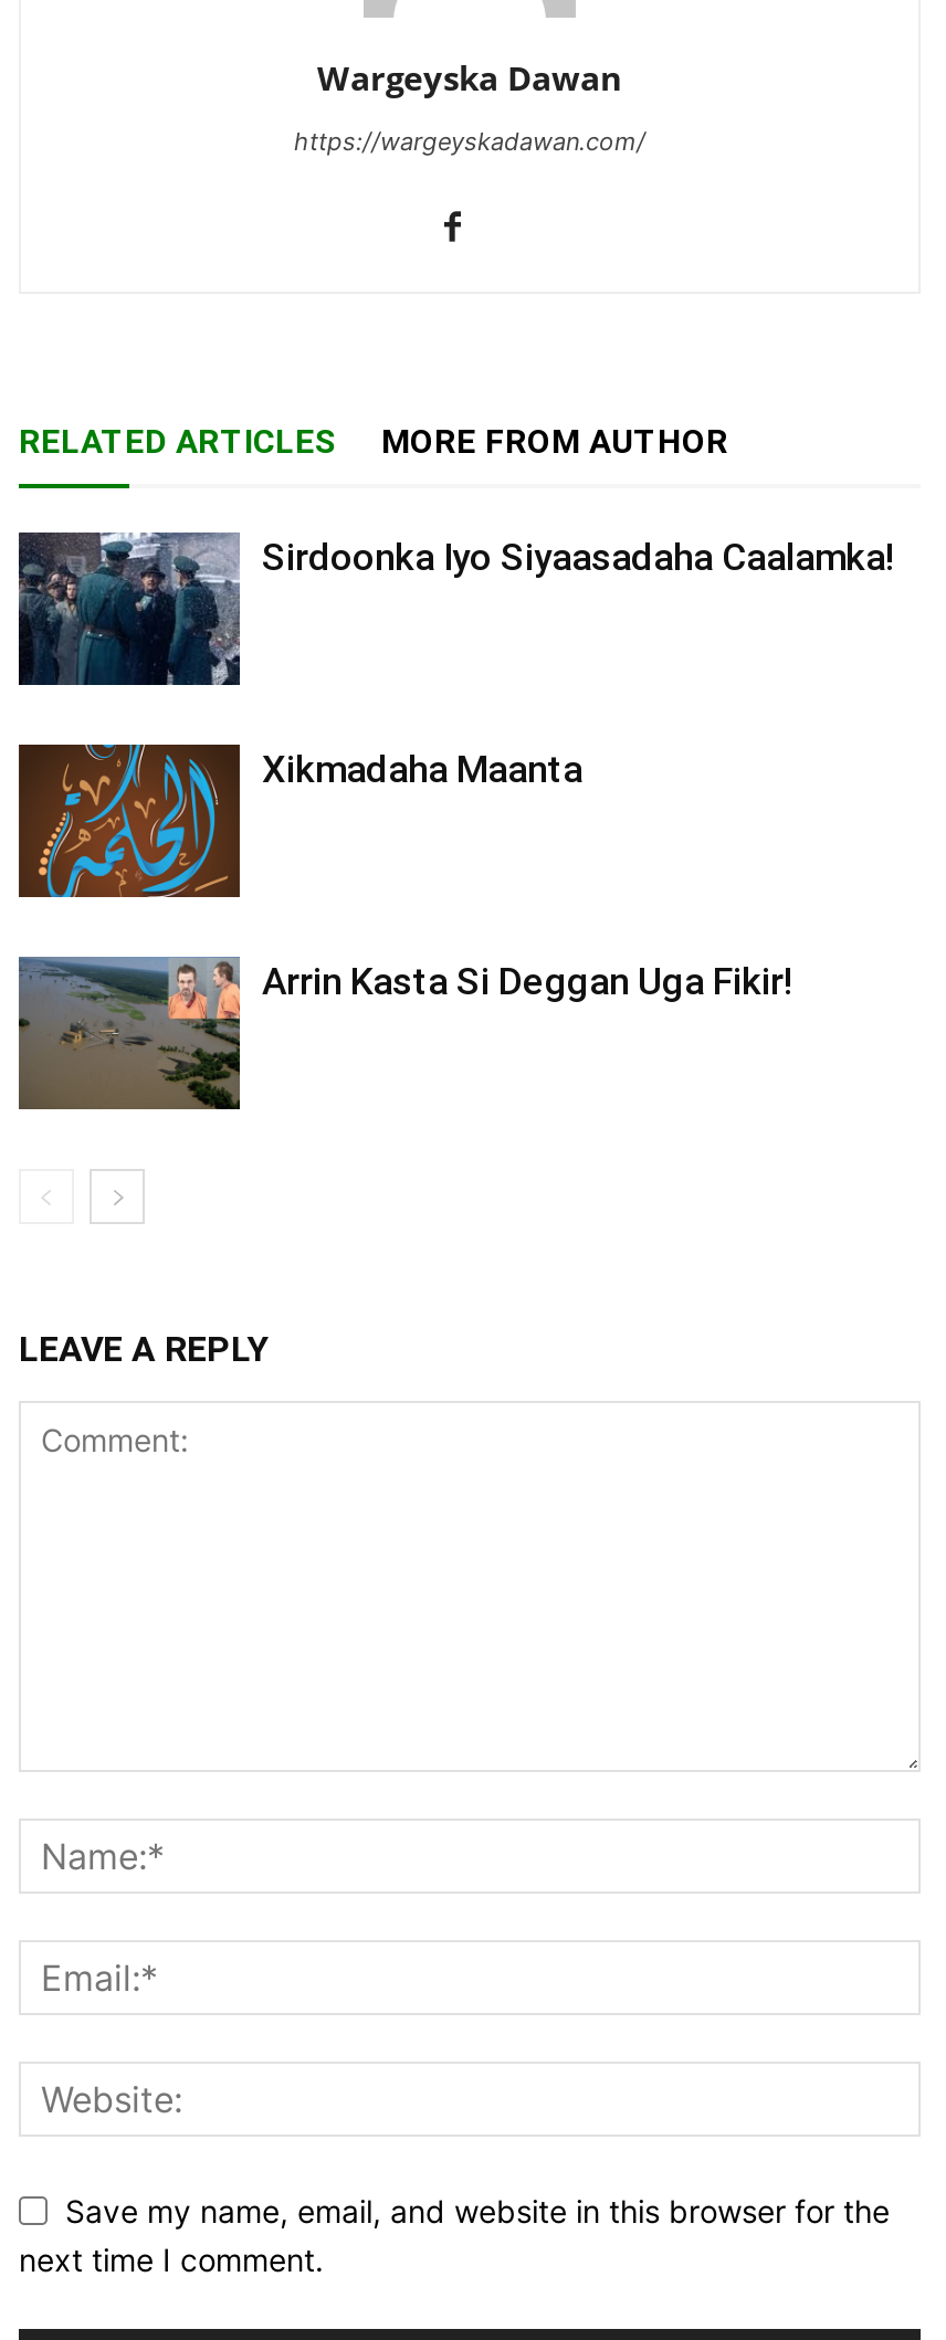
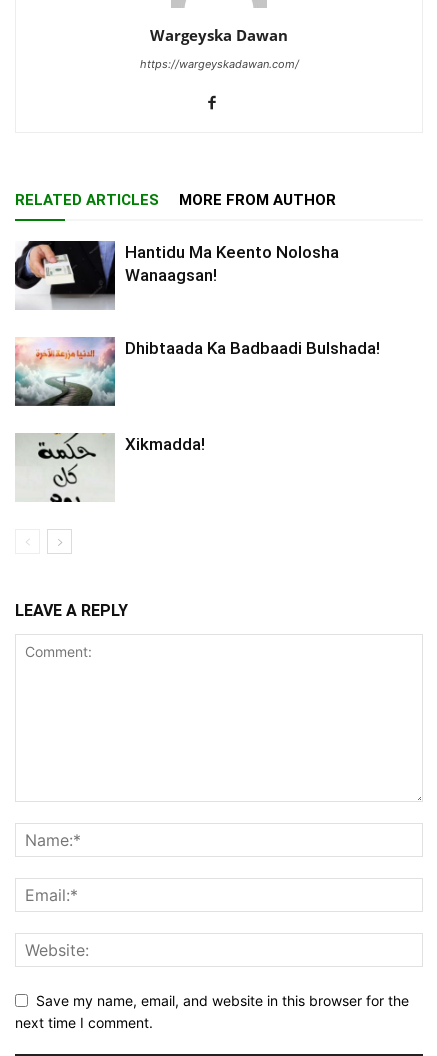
- [image]
- Sirdoonka Iyo Siyaasadaha Caalamka!
+ [image]
+ Hantidu Ma Keento Nolosha
+ Wanaagsan!

- [image]
- Xikmadaha Maanta
+ [image]
+ Dhibtaada Ka Badbaadi Bulshada!

- [image]
- Arrin Kasta Si Deggan Uga Fikir!
+ [image]
+ Xikmadda!
